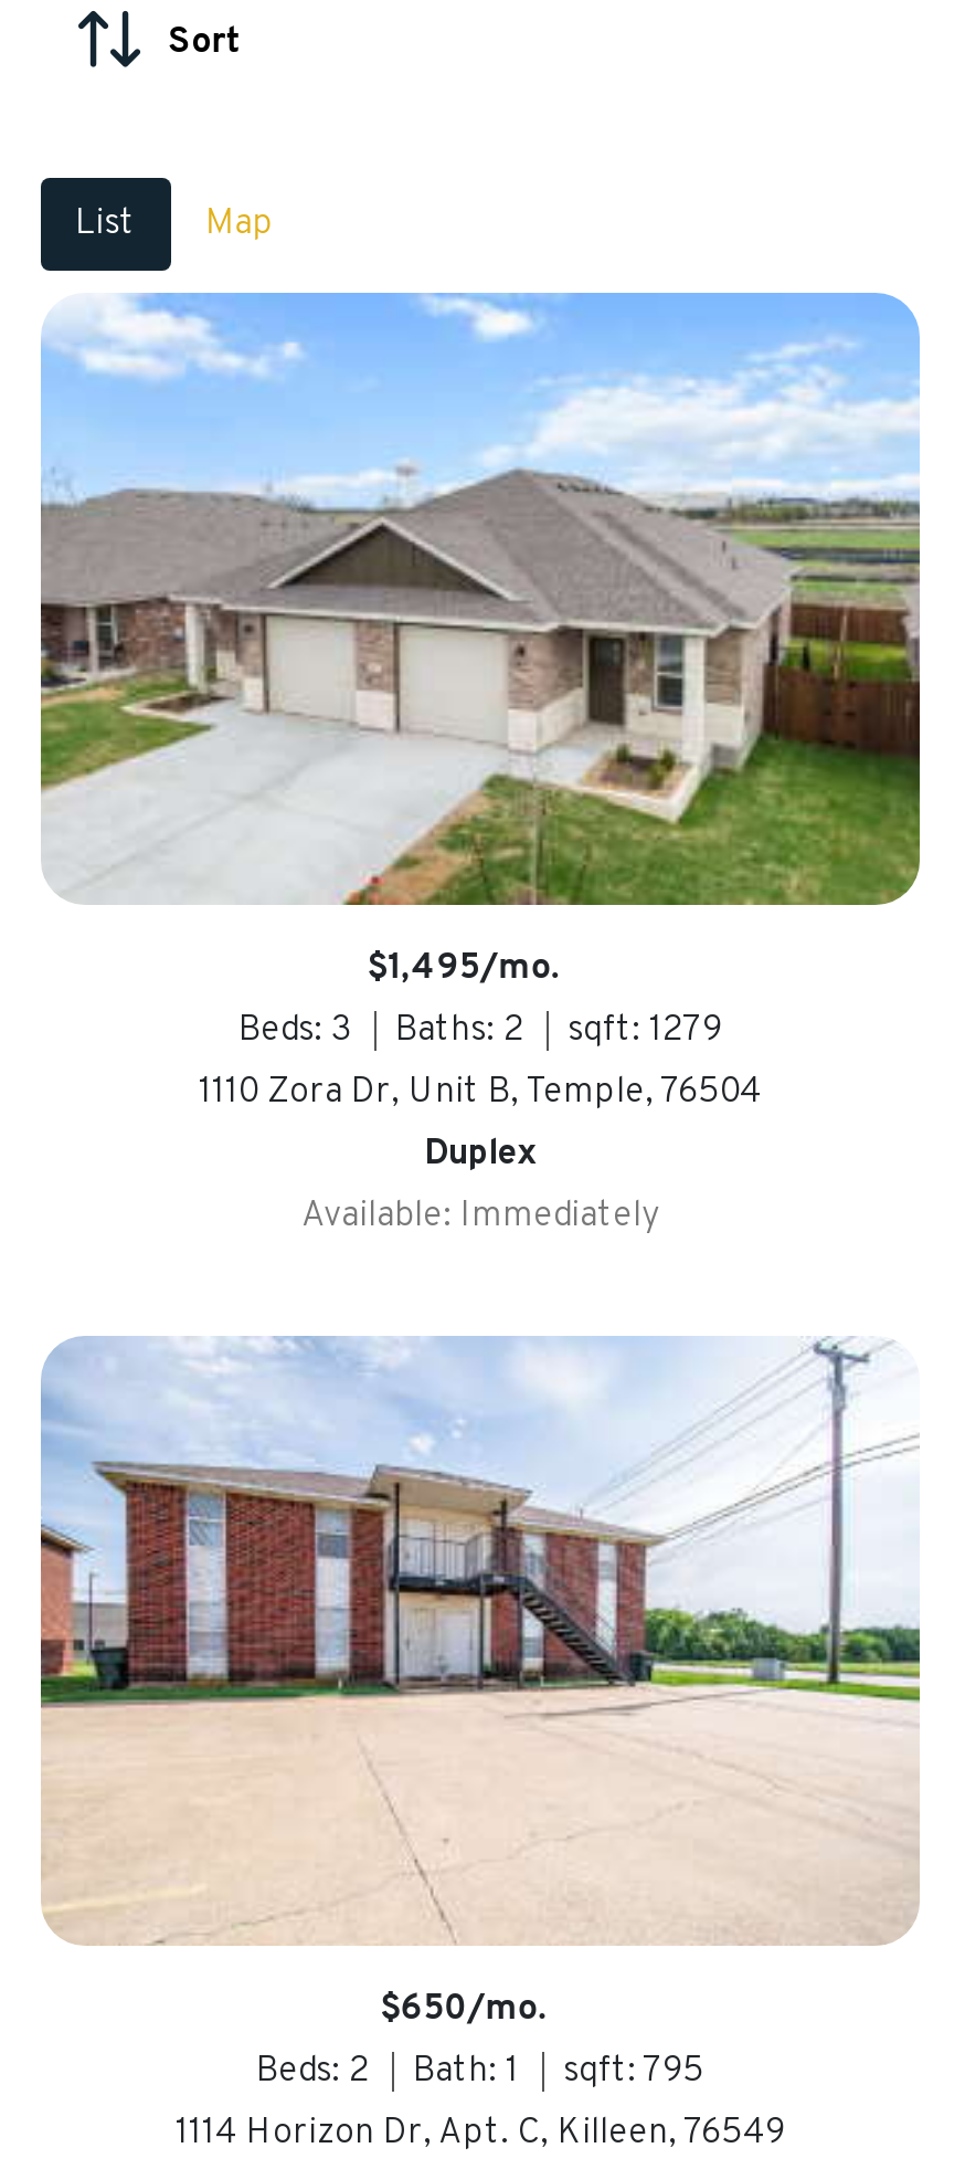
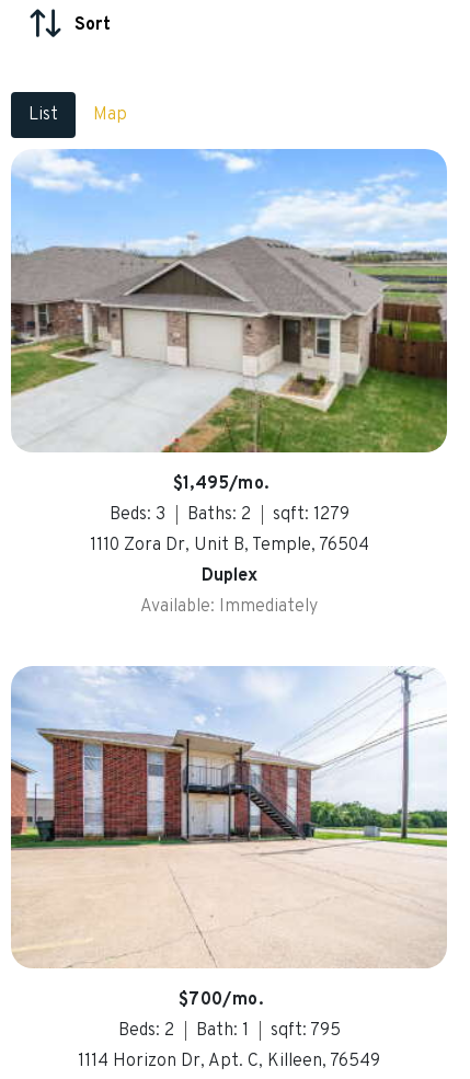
- $650/mo.
+ $700/mo.
